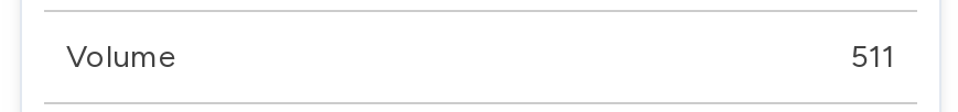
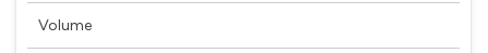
- 511
